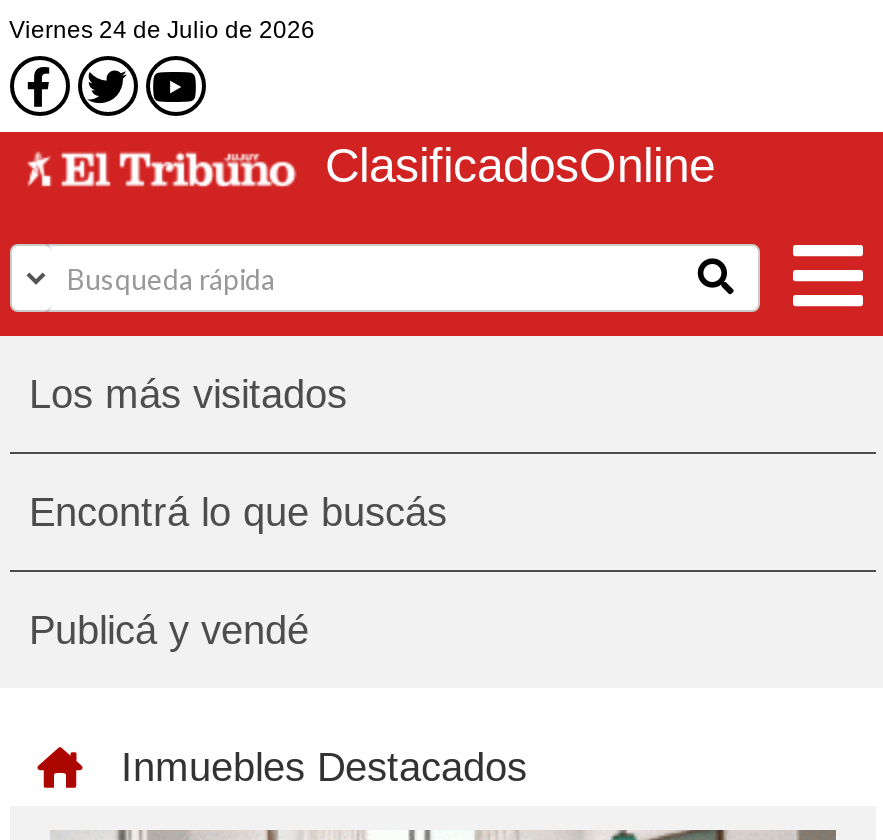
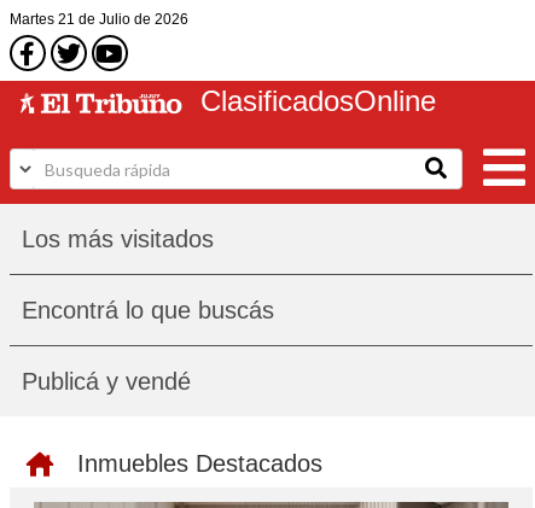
- Viernes 24 de Julio de 2026
+ Martes 21 de Julio de 2026
